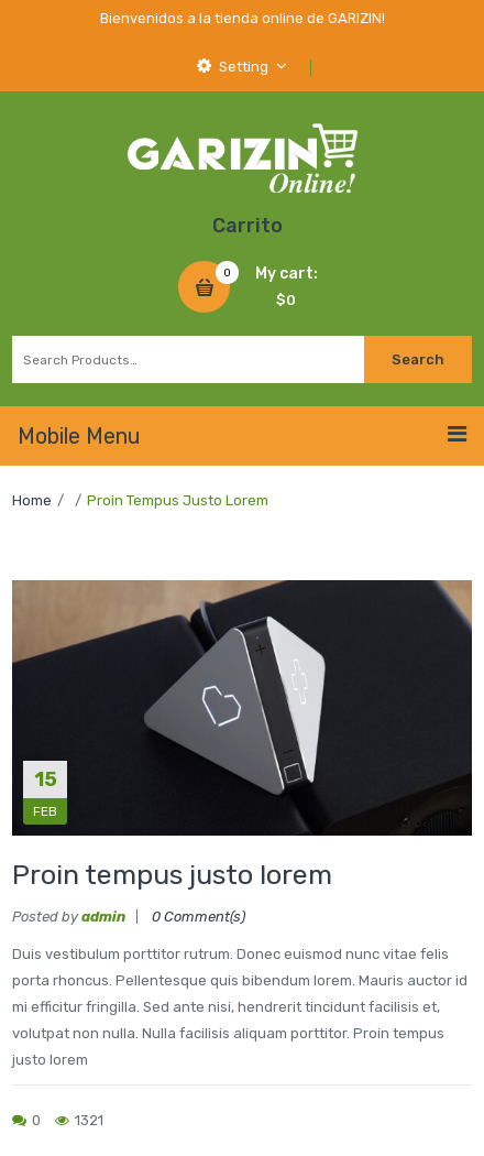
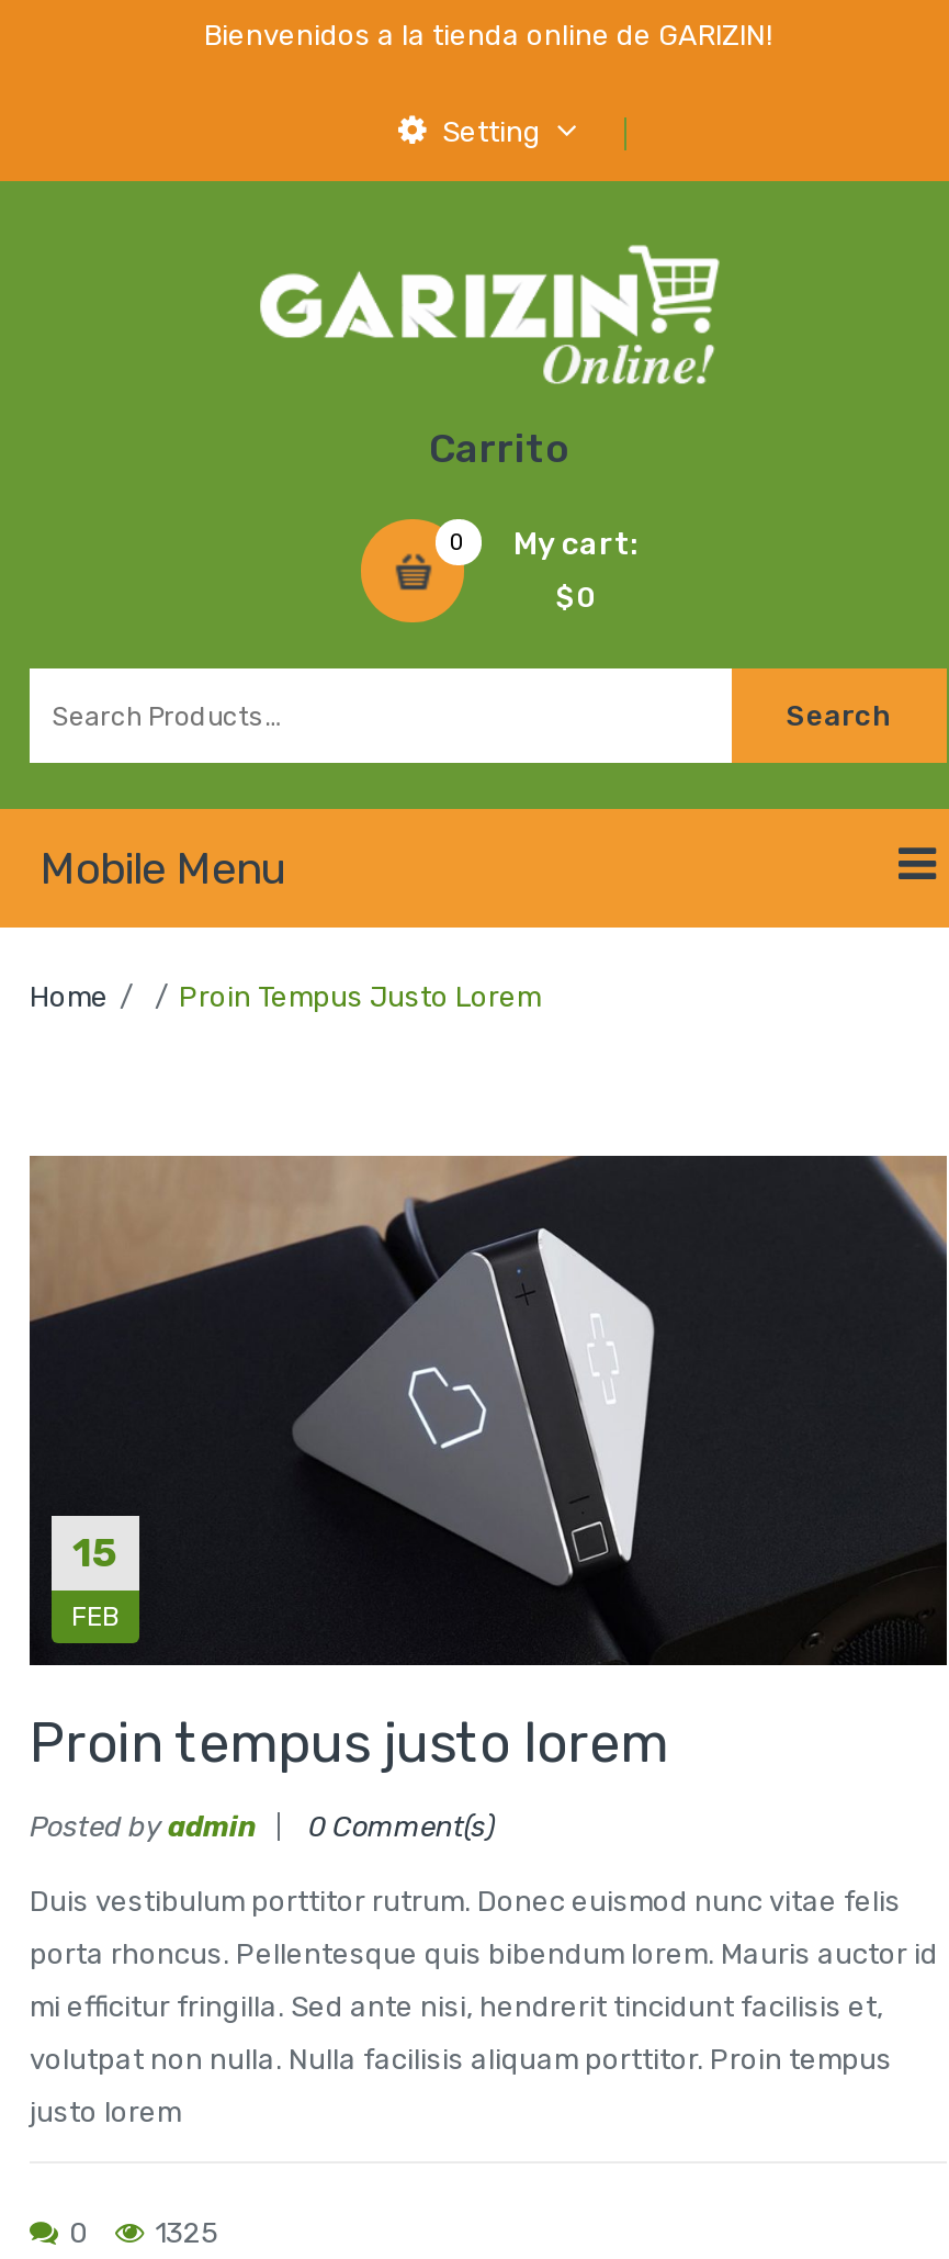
- 1321
+ 1325
